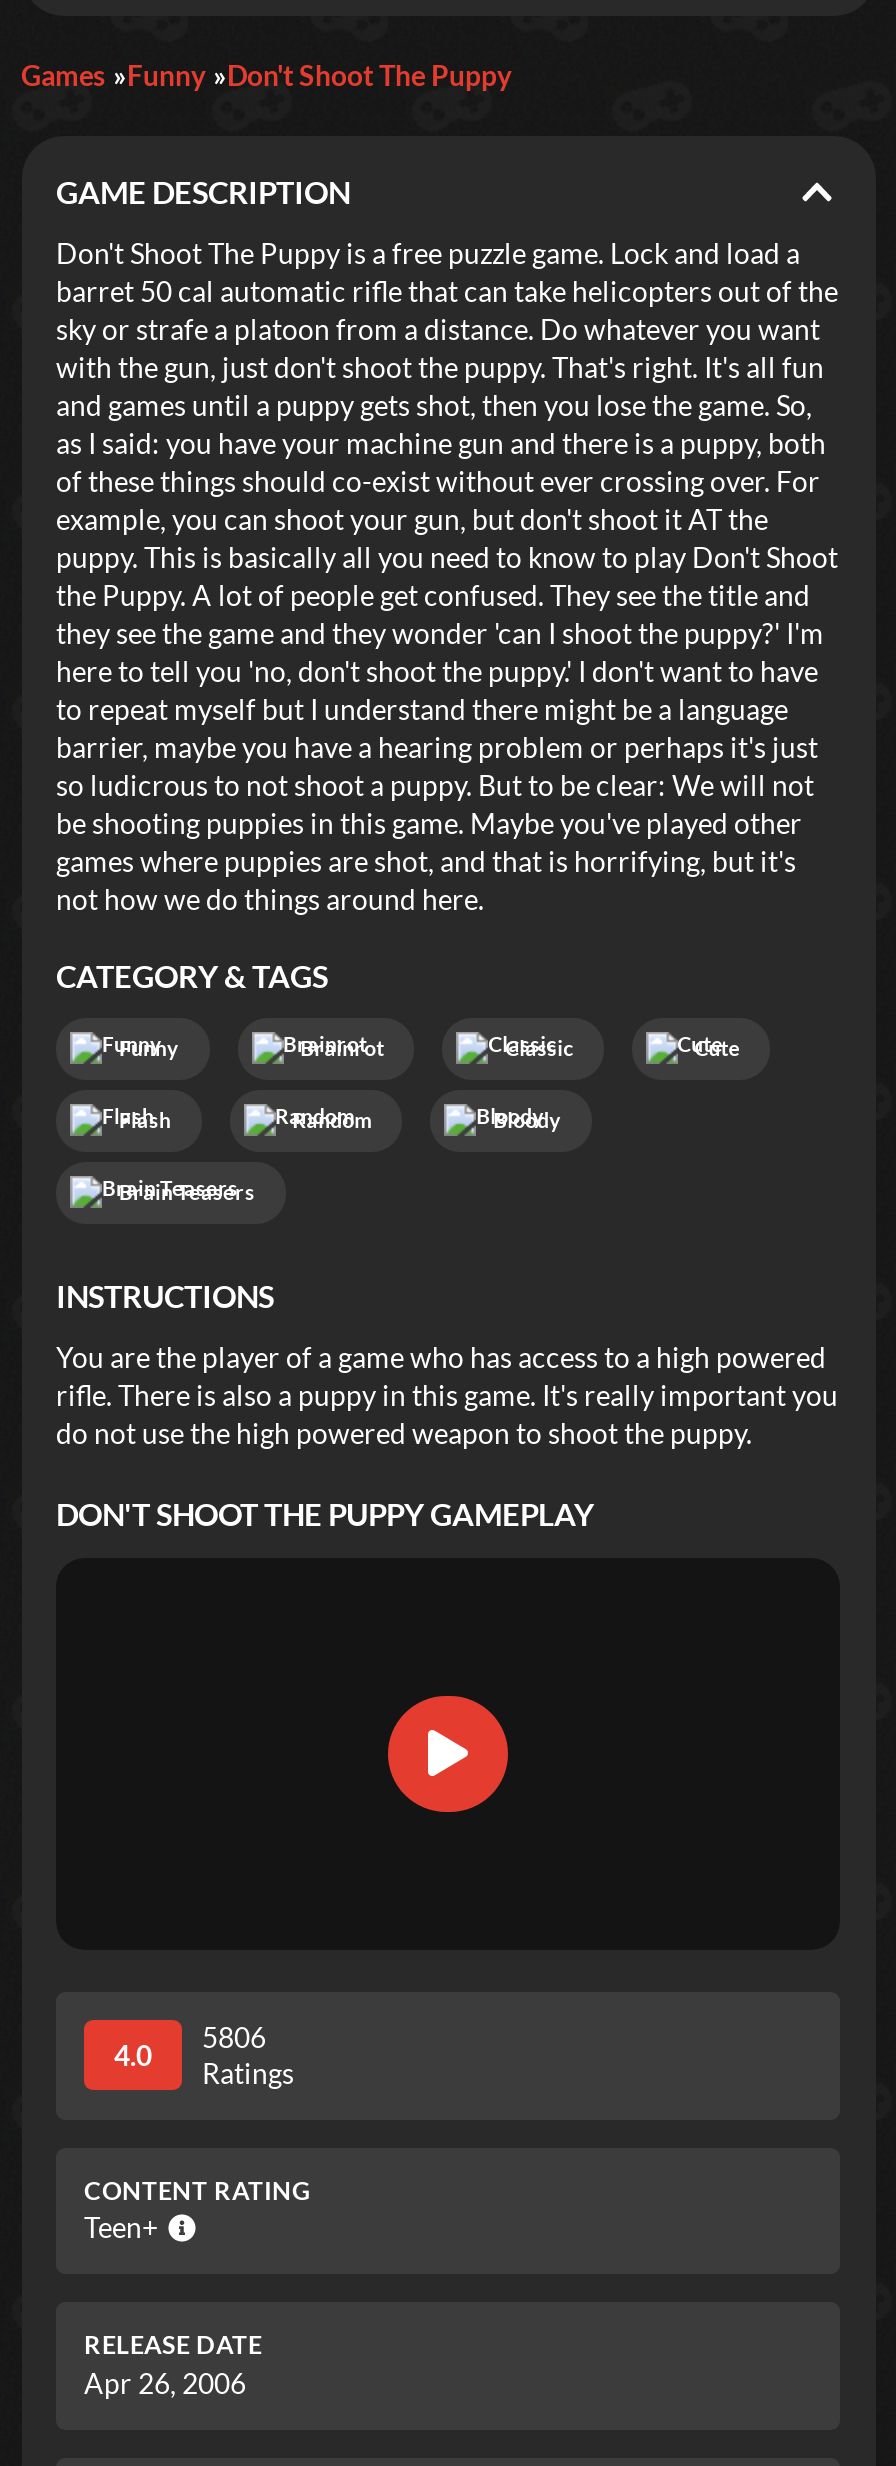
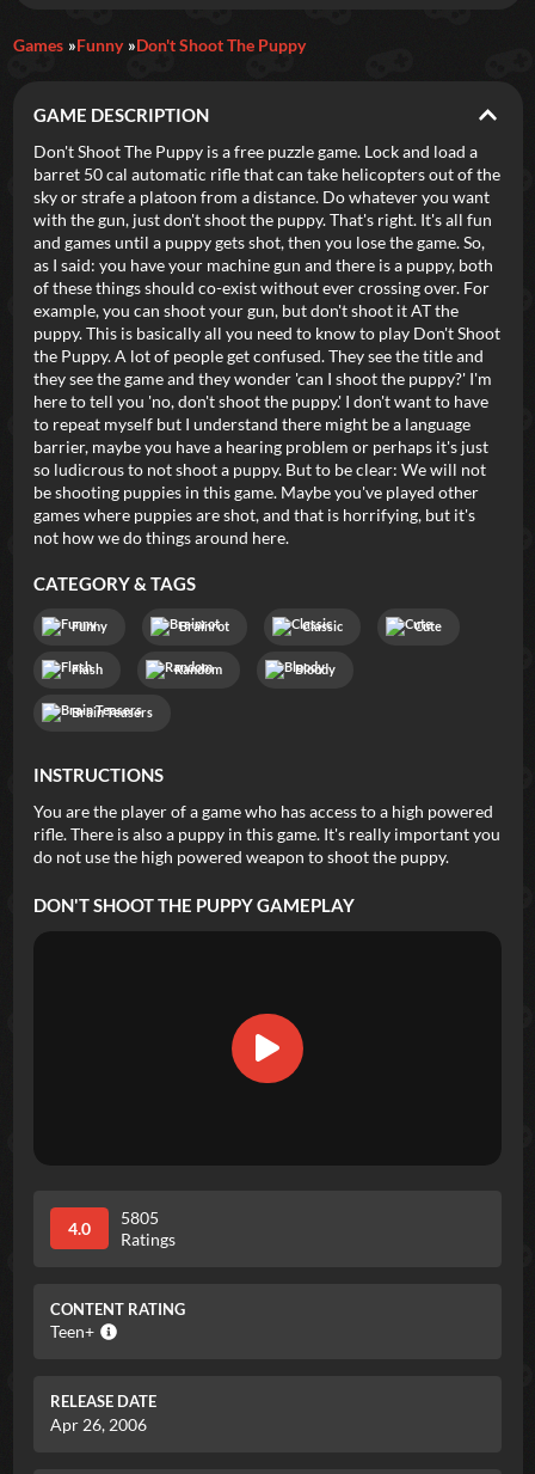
- 5806
+ 5805
